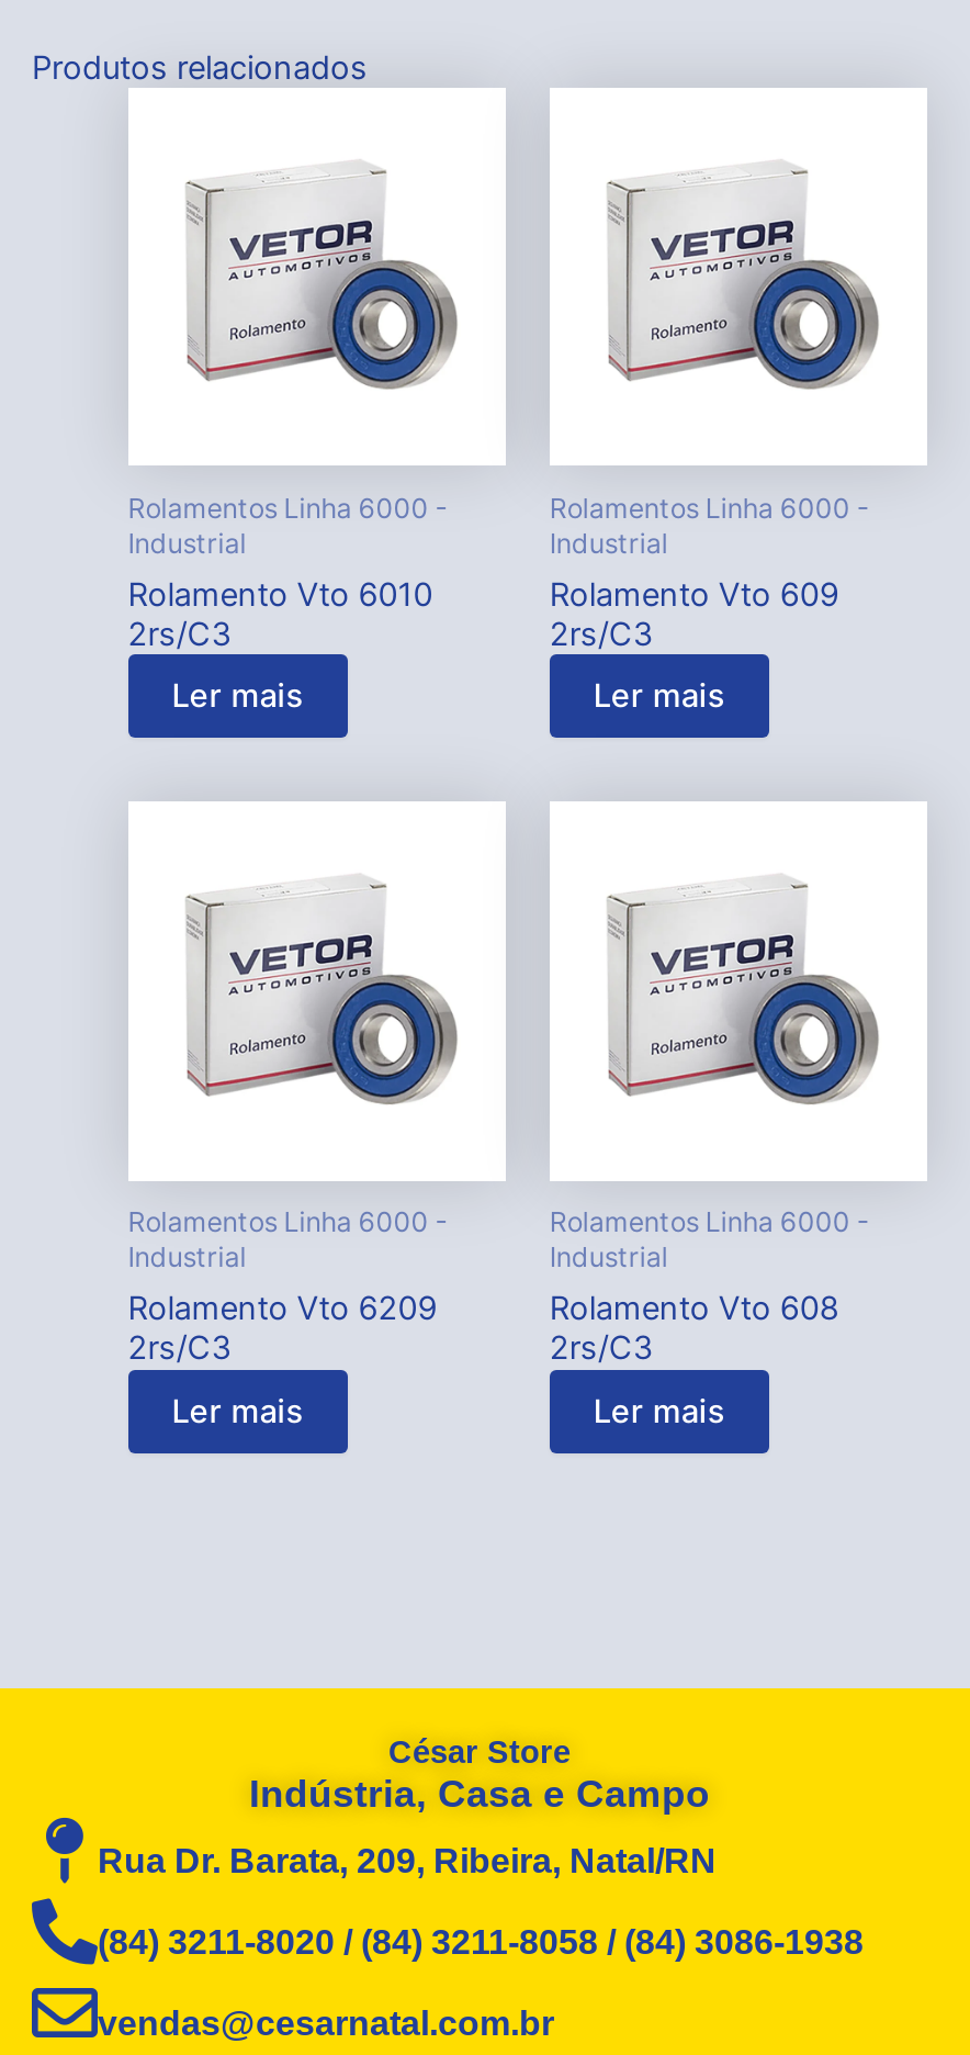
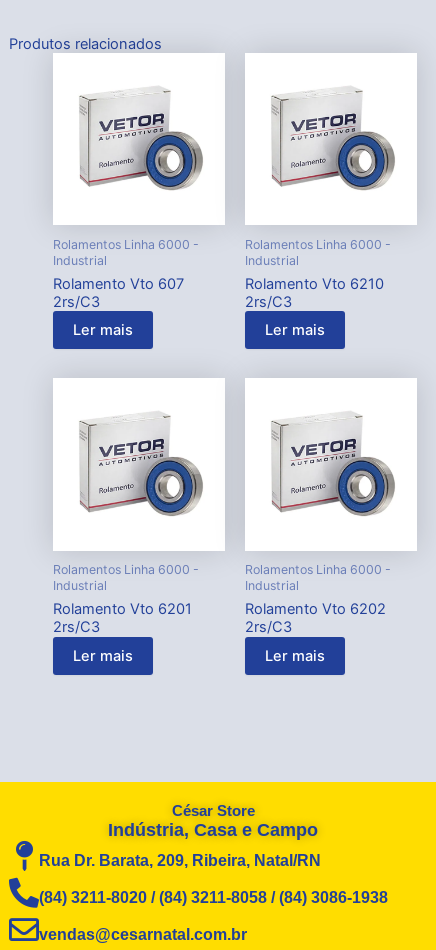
- Rolamento Vto 6010
+ Rolamento Vto 607

- Rolamento Vto 609
+ Rolamento Vto 6210

- Rolamento Vto 6209
+ Rolamento Vto 6201

- Rolamento Vto 608
+ Rolamento Vto 6202
